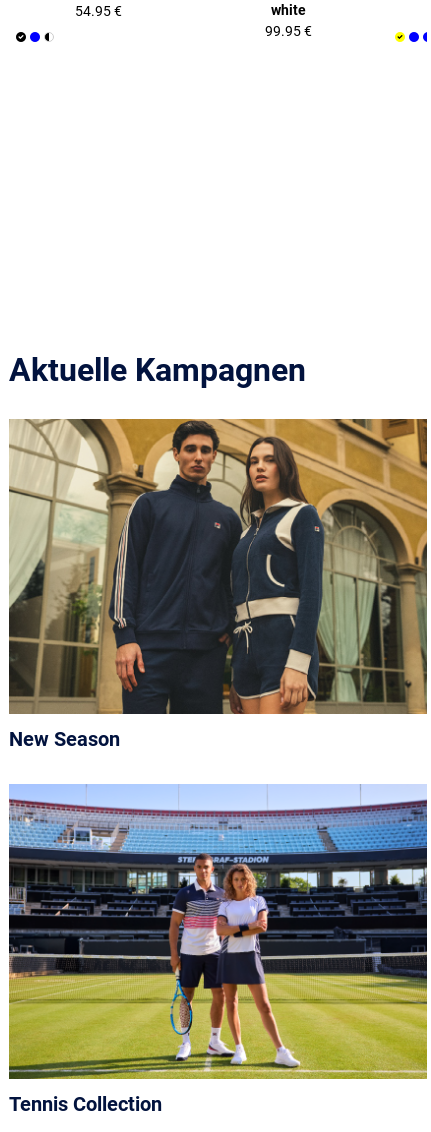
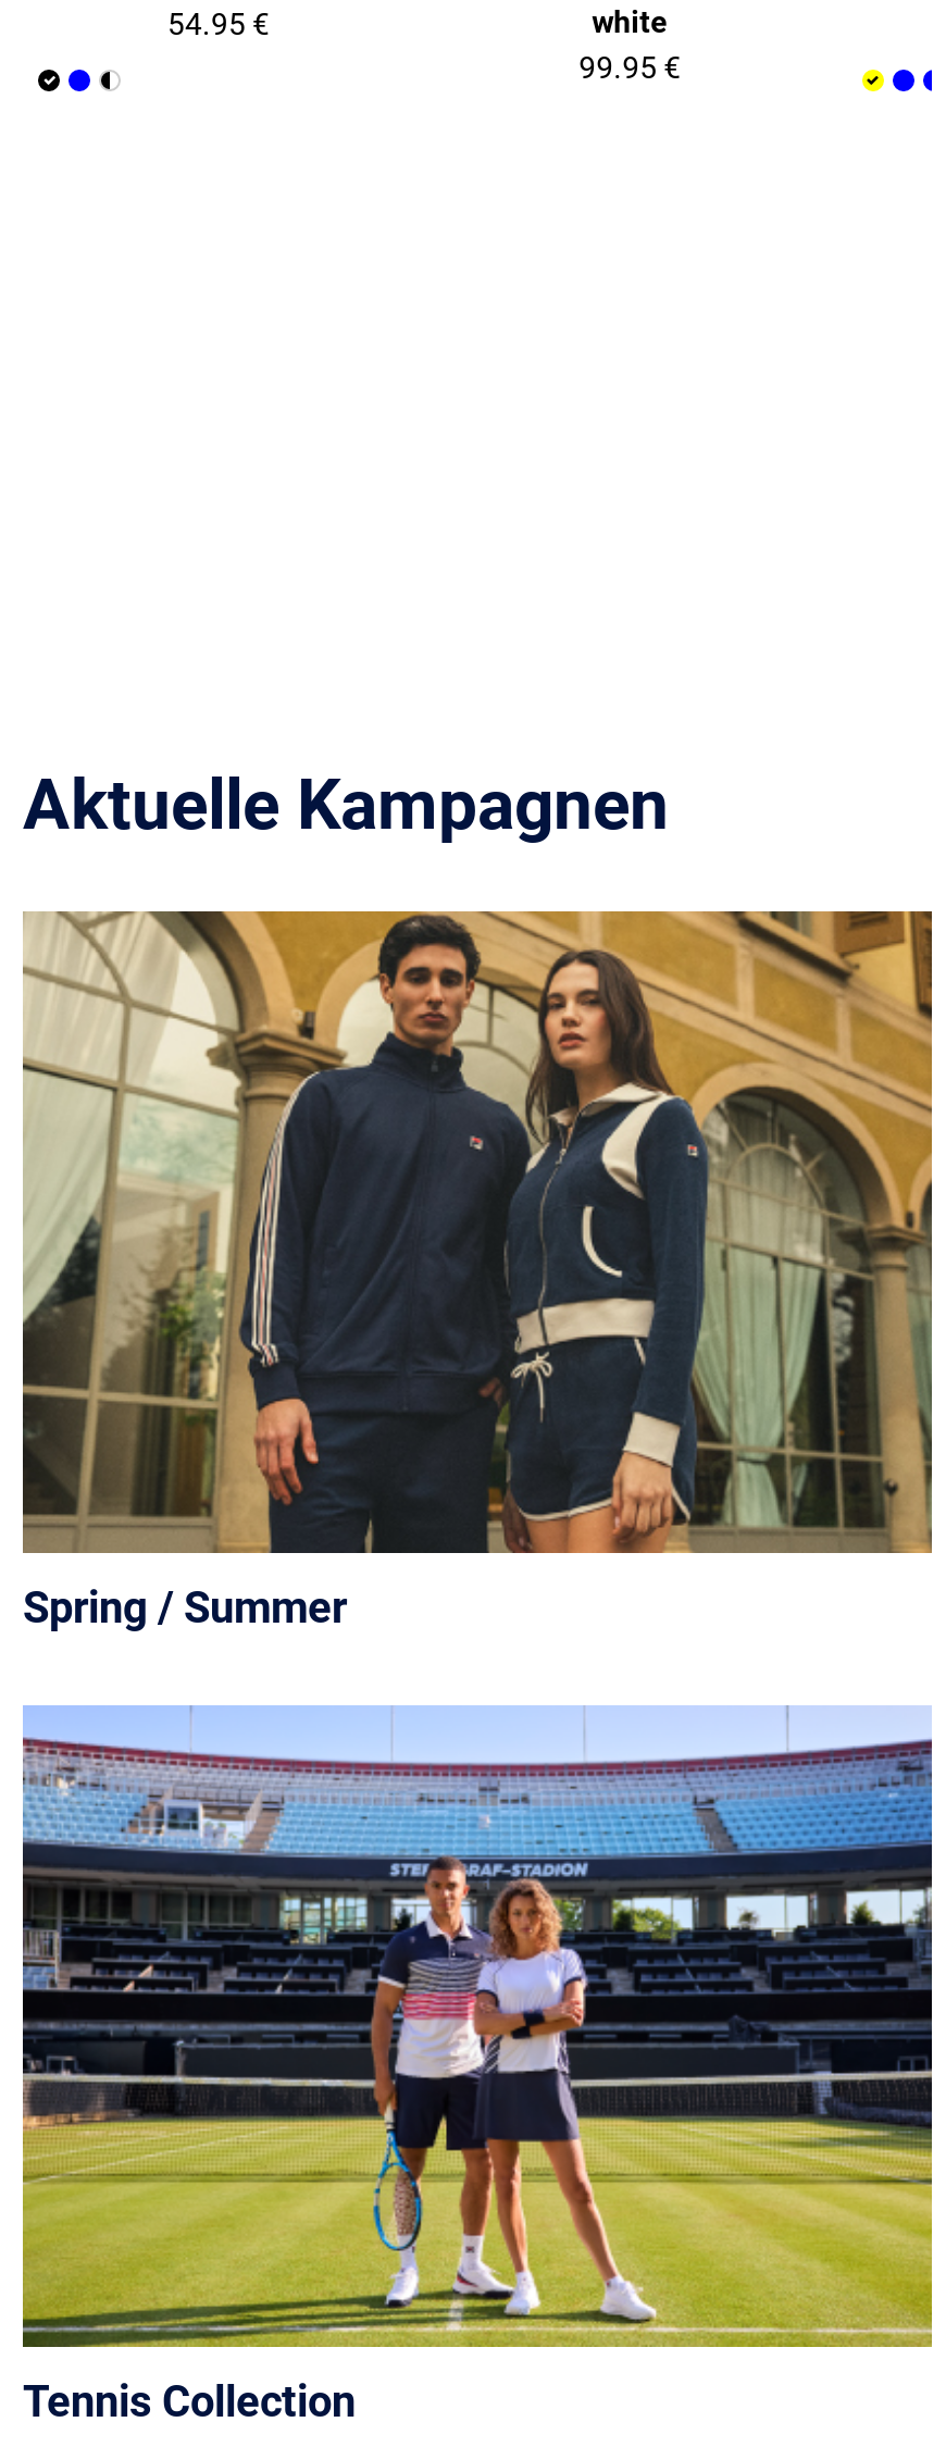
- New Season
+ Spring / Summer
